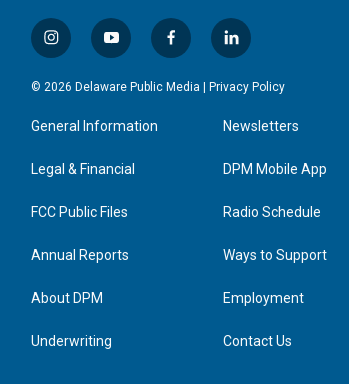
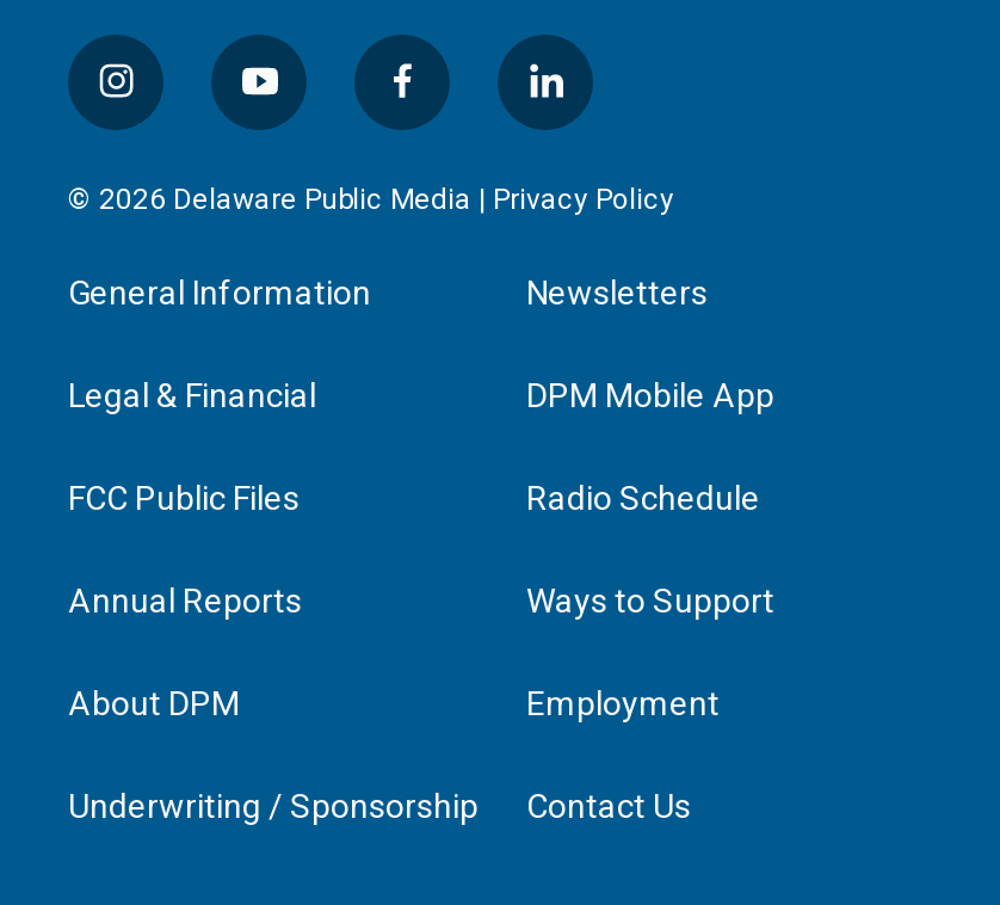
- Underwriting
+ Underwriting / Sponsorship
